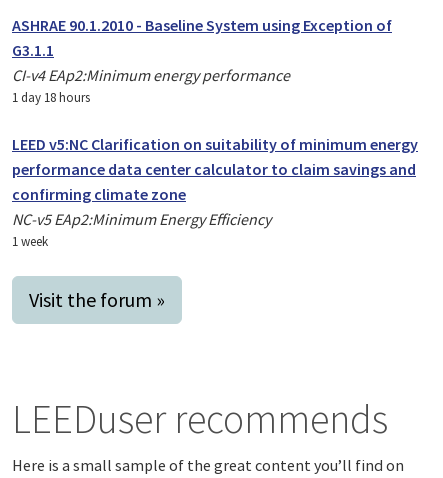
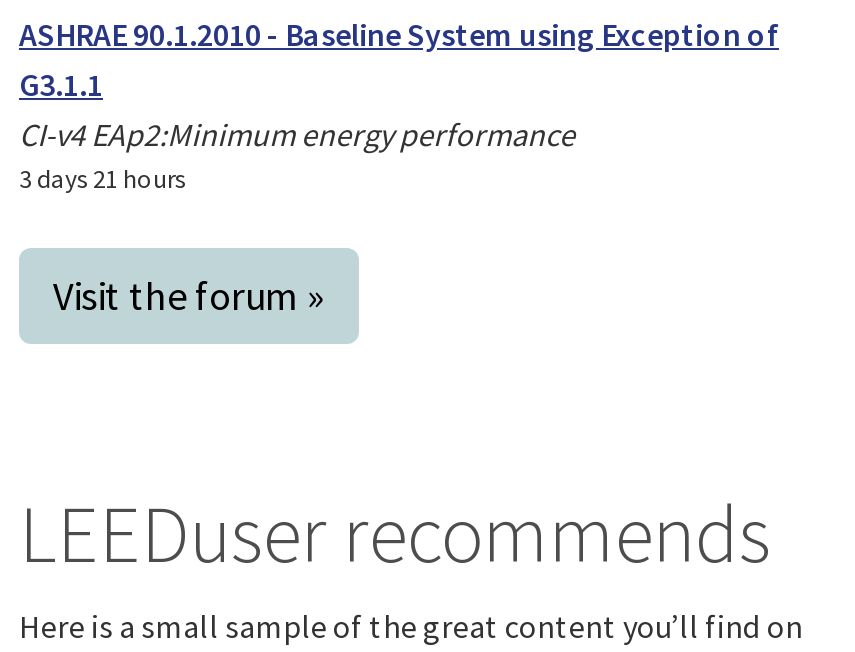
- 1 day 18 hours
- LEED v5:NC Clarification on suitability of minimum energy
- performance data center calculator to claim savings and
- confirming climate zone
- NC-v5 EAp2:Minimum Energy Efficiency
- 1 week
+ 3 days 21 hours
